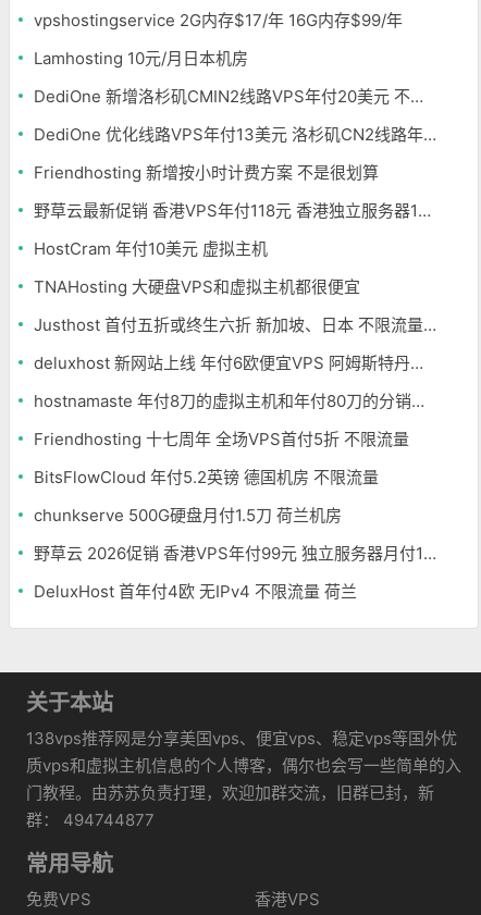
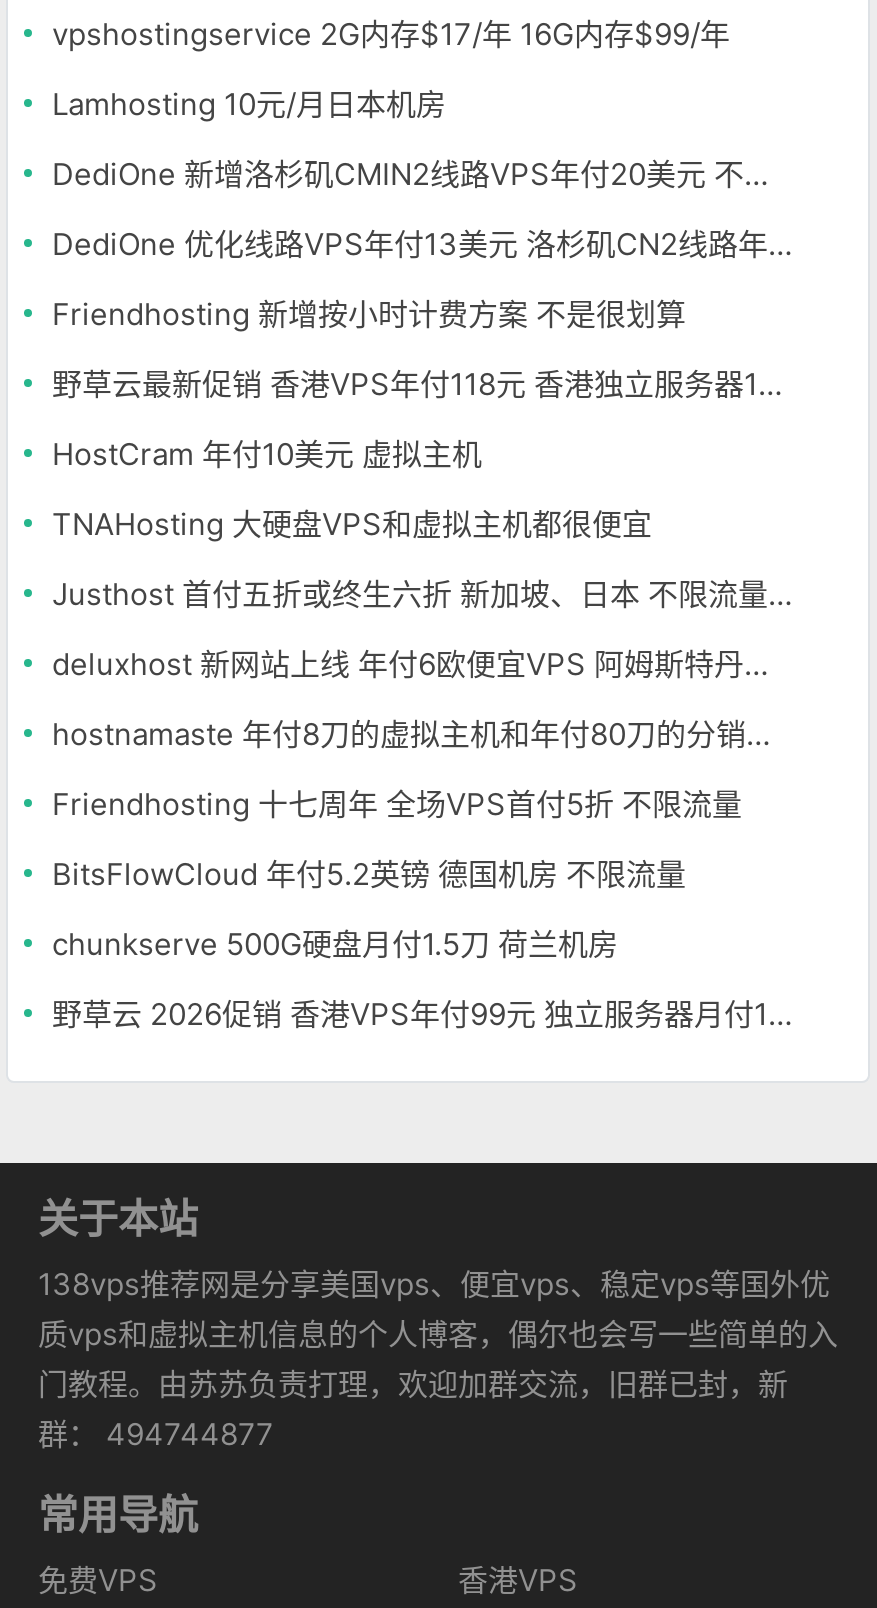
- DeluxHost 首年付4欧 无IPv4 不限流量 荷兰
